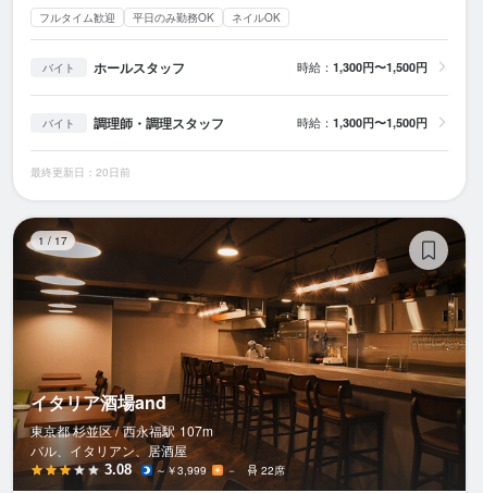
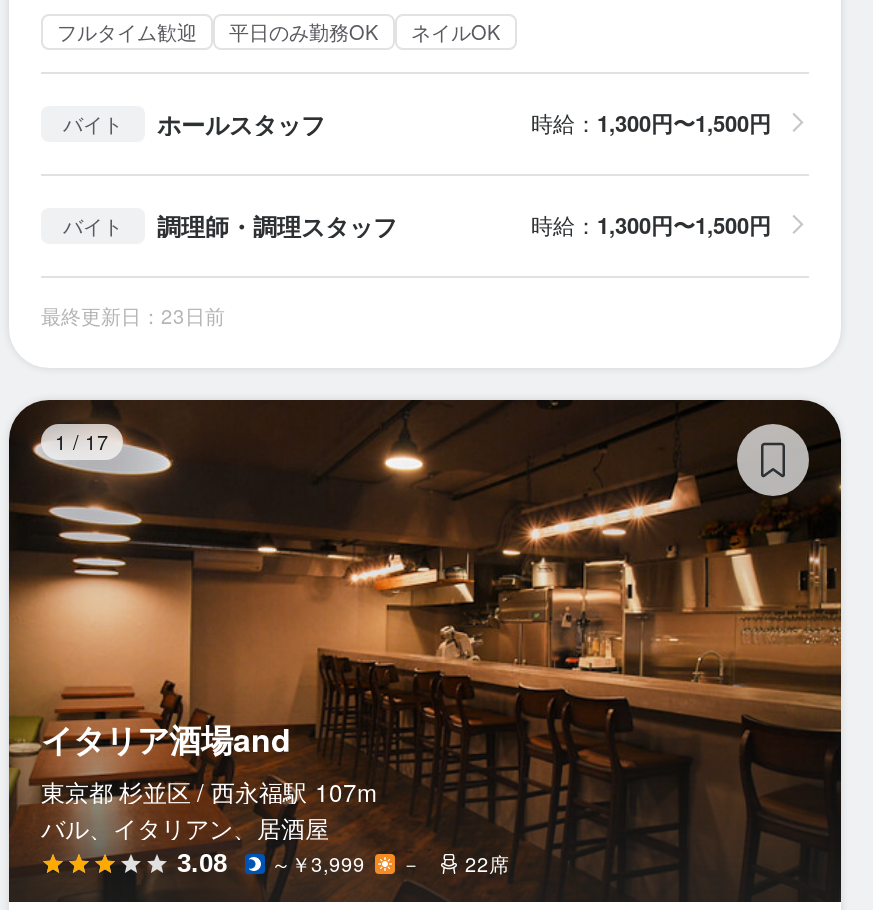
- 最終更新日：20日前
+ 最終更新日：23日前
